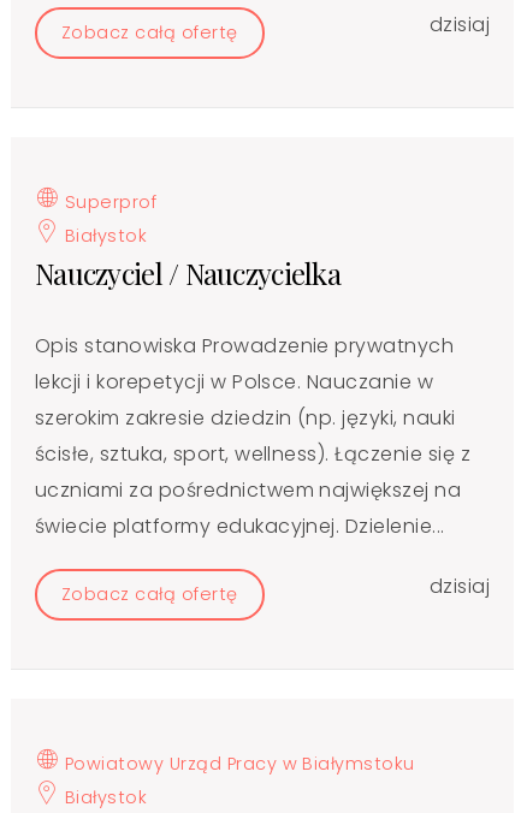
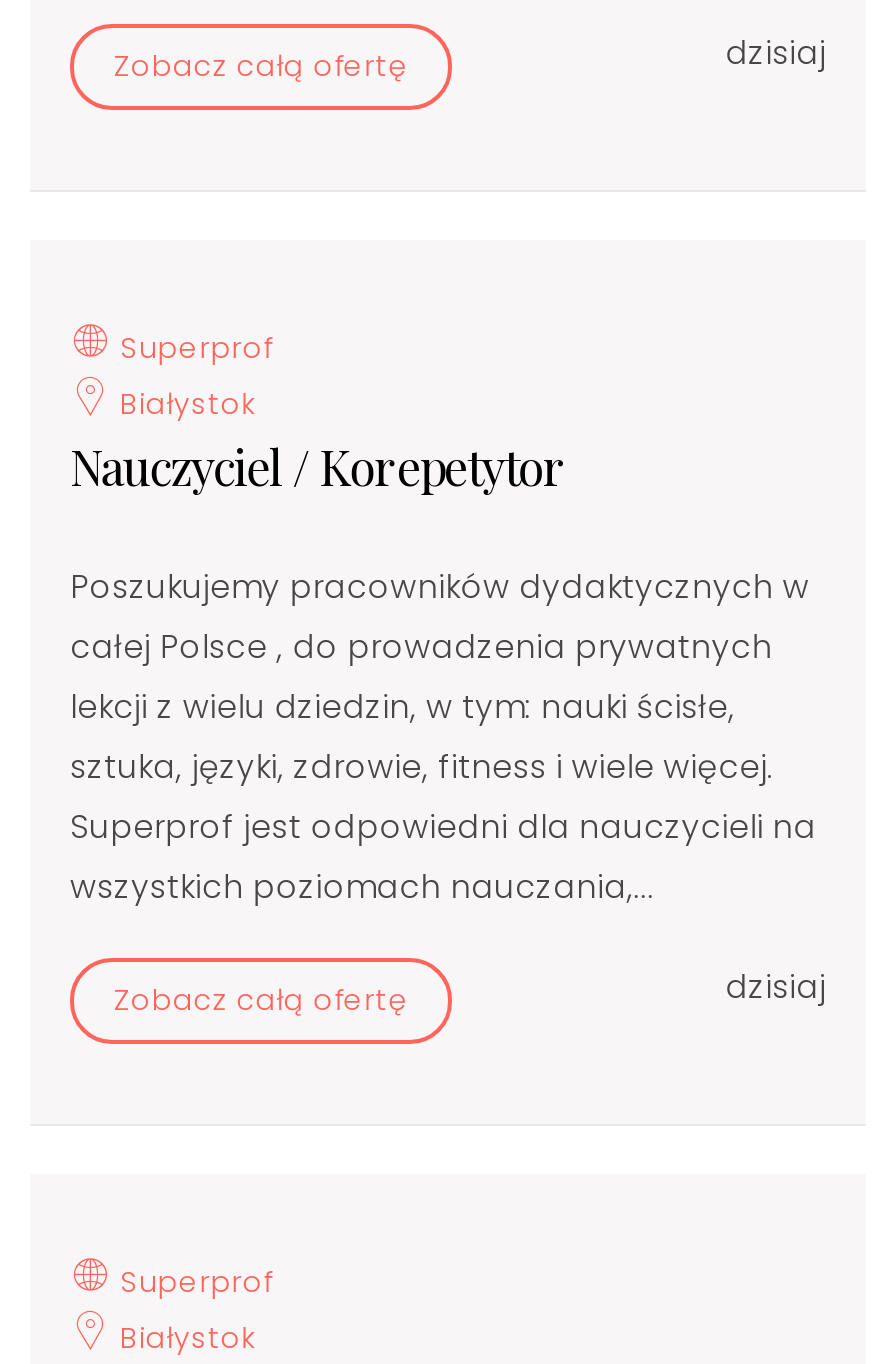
- Nauczyciel / Nauczycielka
+ Nauczyciel / Korepetytor

- Opis stanowiska Prowadzenie prywatnych
- lekcji i korepetycji w Polsce. Nauczanie w
- szerokim zakresie dziedzin (np. języki, nauki
- ścisłe, sztuka, sport, wellness). Łączenie się z
- uczniami za pośrednictwem największej na
- świecie platformy edukacyjnej. Dzielenie...
+ Poszukujemy pracowników dydaktycznych w
+ całej Polsce , do prowadzenia prywatnych
+ lekcji z wielu dziedzin, w tym: nauki ścisłe,
+ sztuka, języki, zdrowie, fitness i wiele więcej.
+ Superprof jest odpowiedni dla nauczycieli na
+ wszystkich poziomach nauczania,...

- Powiatowy Urząd Pracy w Białymstoku
+ Superprof
